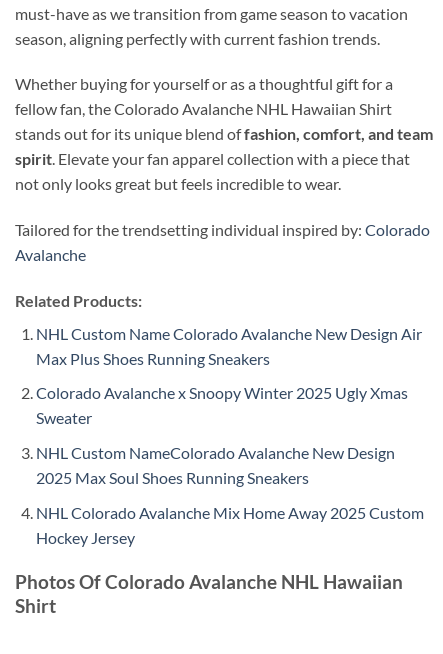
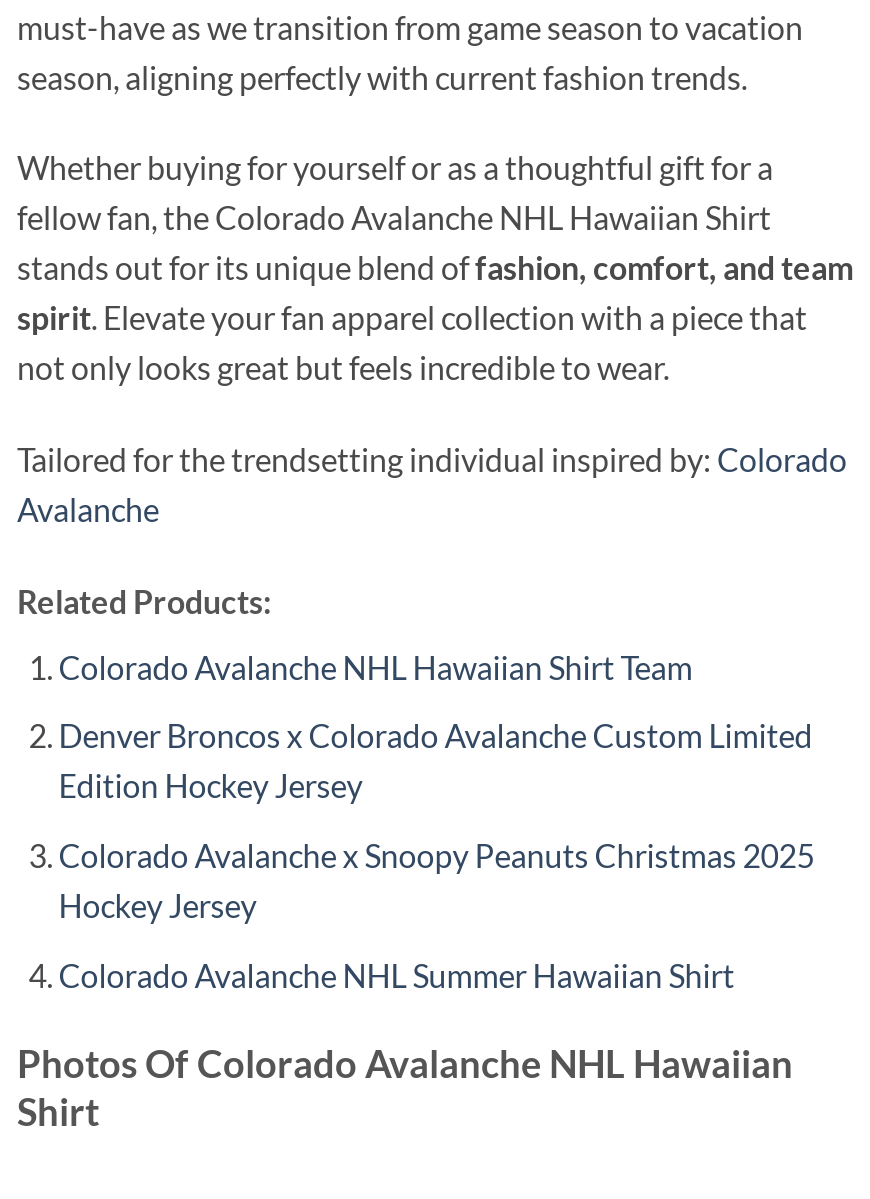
- NHL Custom Name Colorado Avalanche New Design Air
- Max Plus Shoes Running Sneakers
- Colorado Avalanche x Snoopy Winter 2025 Ugly Xmas
- Sweater
- NHL Custom NameColorado Avalanche New Design
- 2025 Max Soul Shoes Running Sneakers
- NHL Colorado Avalanche Mix Home Away 2025 Custom
+ Colorado Avalanche NHL Hawaiian Shirt Team
+ Denver Broncos x Colorado Avalanche Custom Limited
+ Edition Hockey Jersey
+ Colorado Avalanche x Snoopy Peanuts Christmas 2025

moved up: Hockey Jersey

+ Colorado Avalanche NHL Summer Hawaiian Shirt
